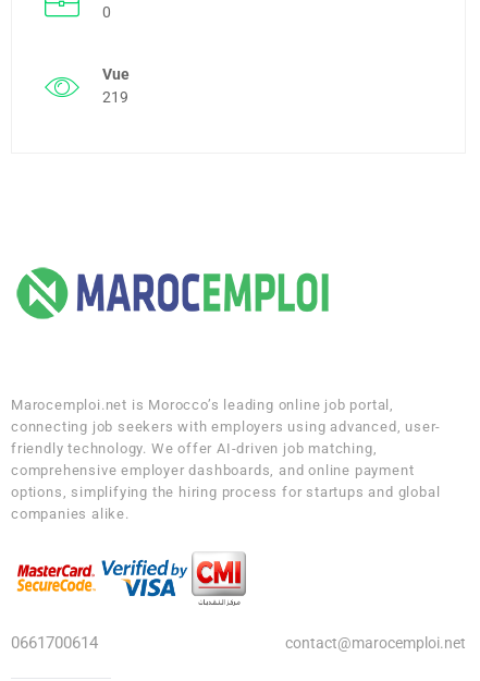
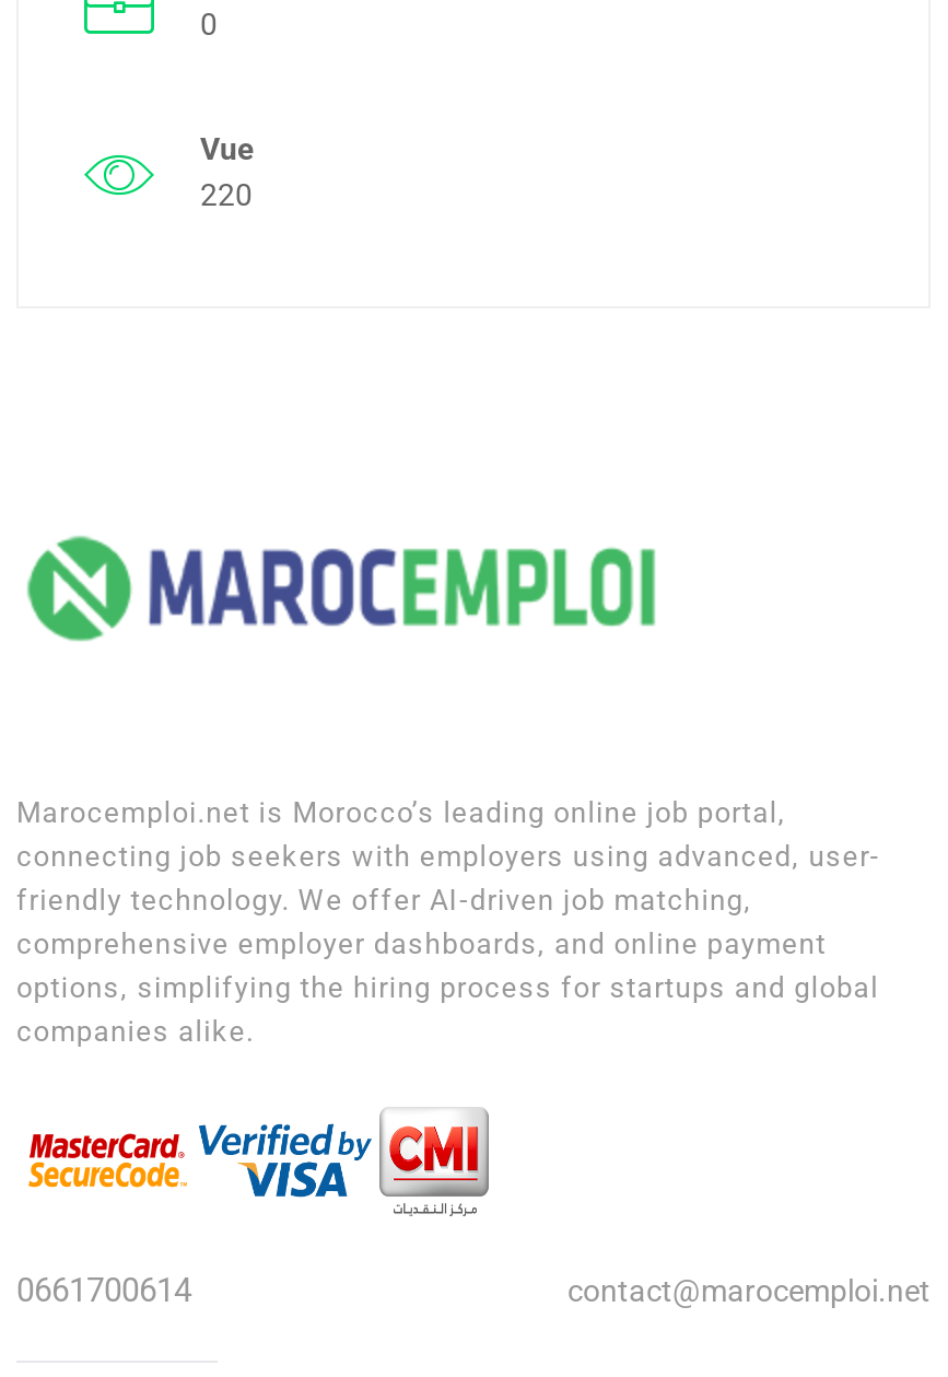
- 219
+ 220
